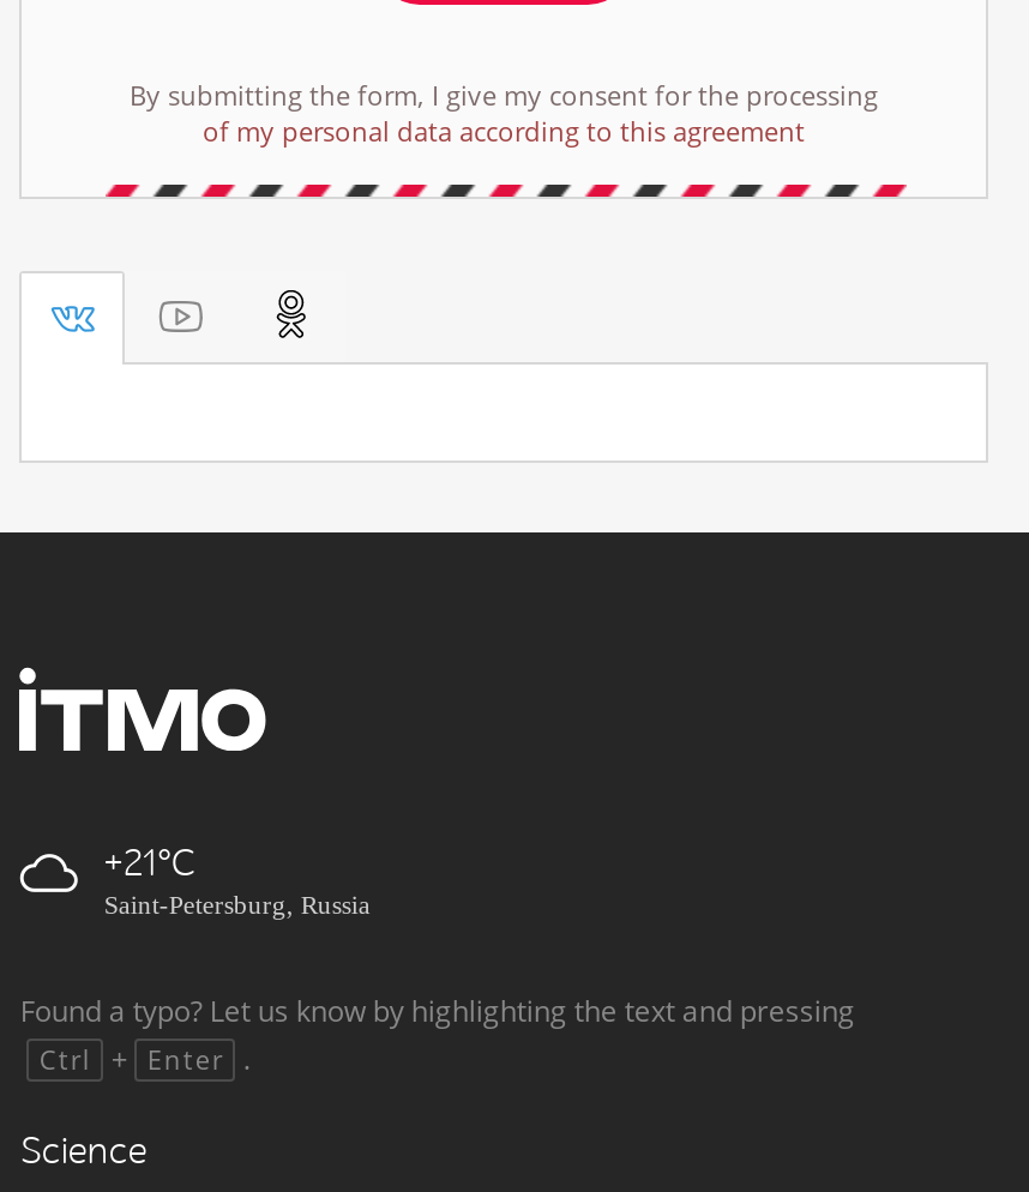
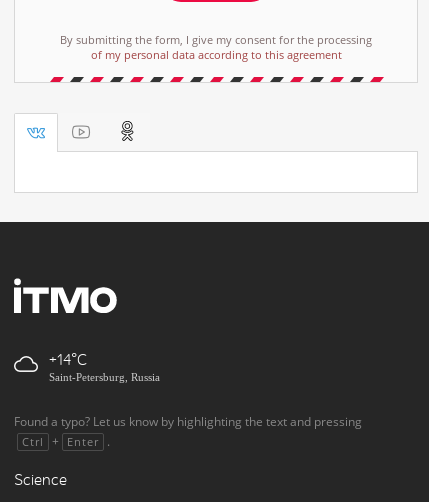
- +21
+ +14
